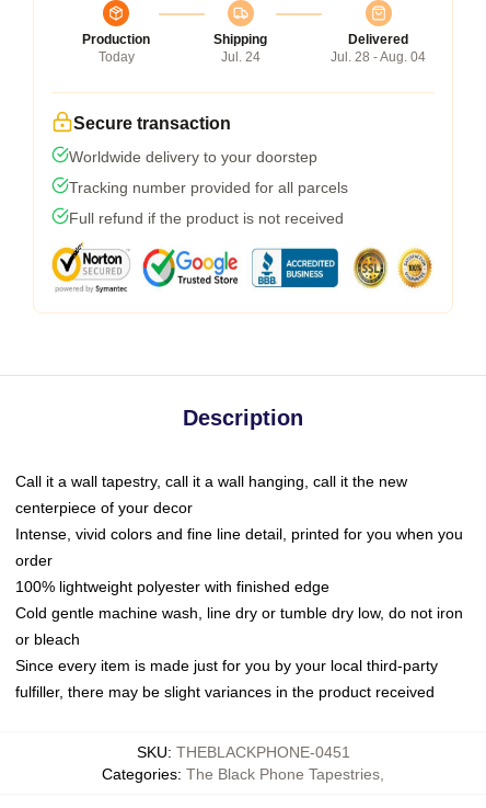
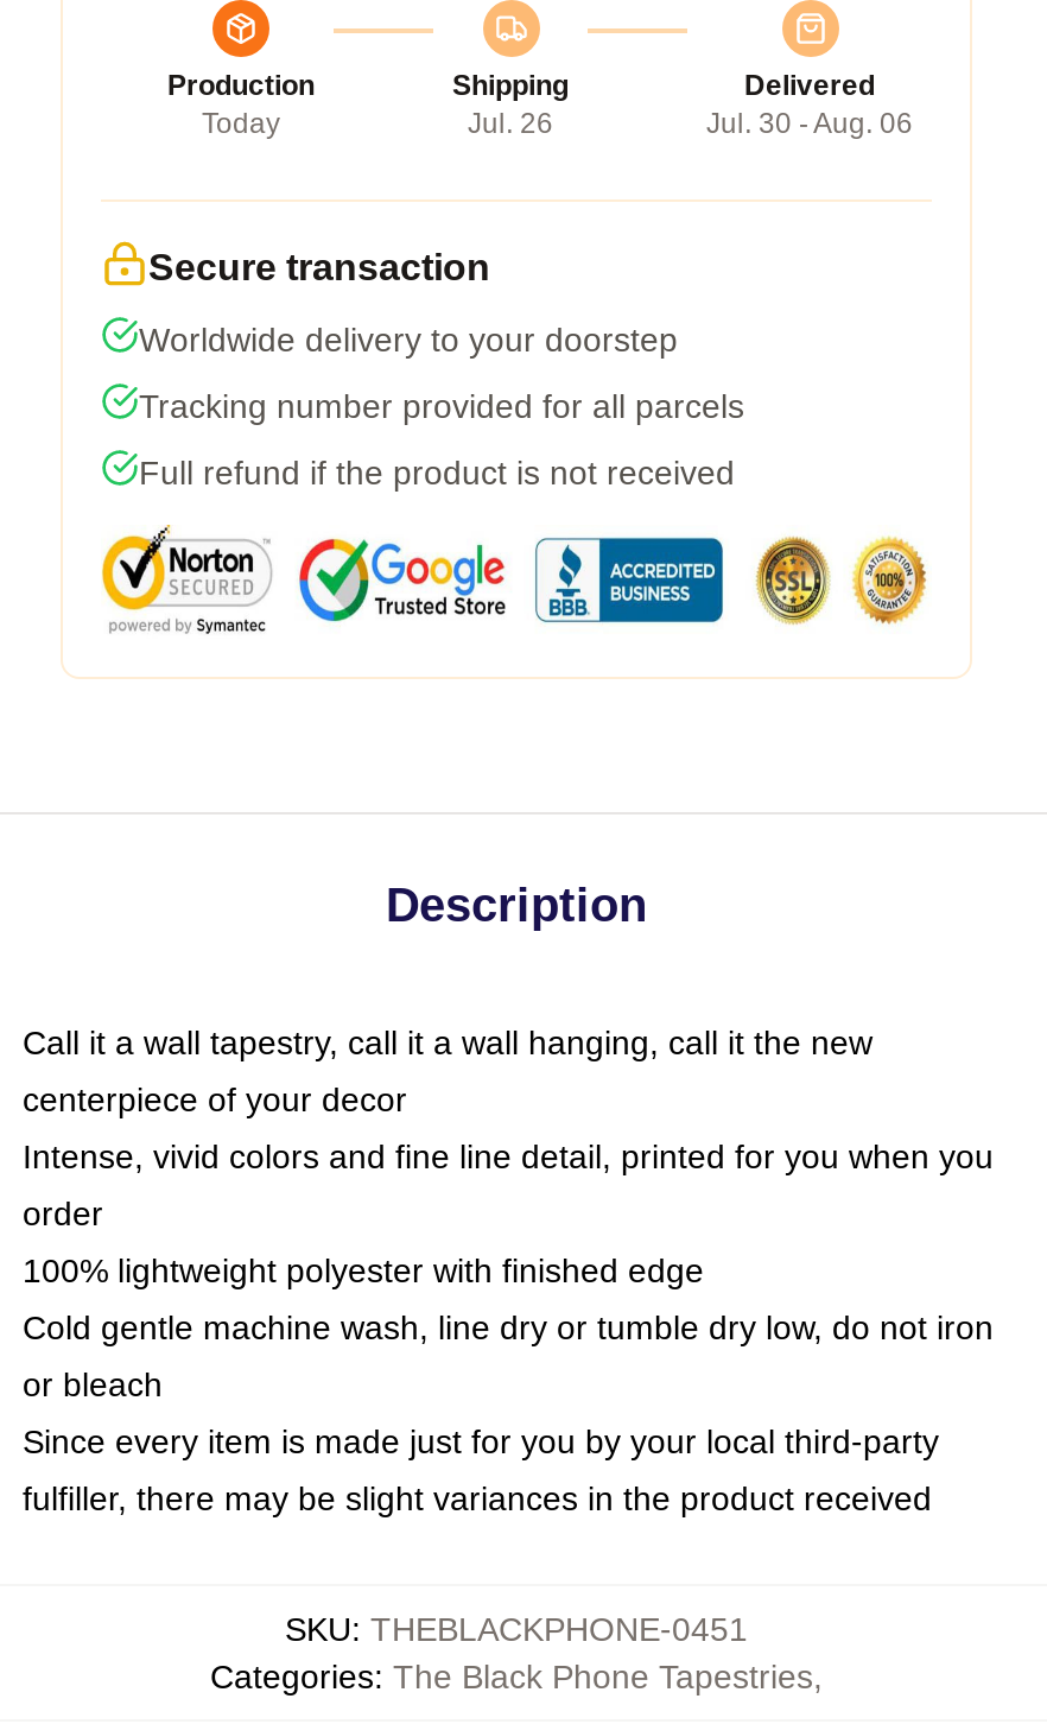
- Jul. 24
+ Jul. 26

- Jul. 28 - Aug. 04
+ Jul. 30 - Aug. 06
